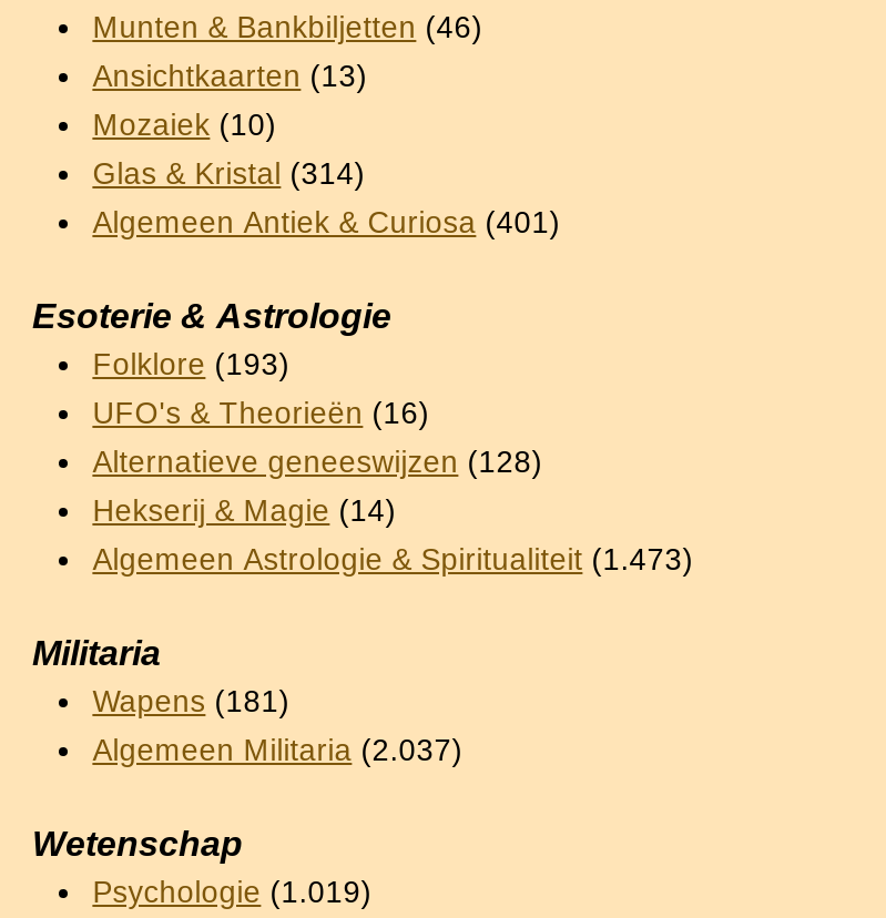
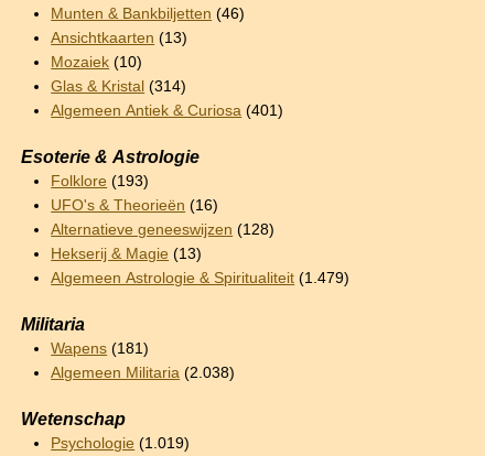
- Hekserij & Magie (14)
+ Hekserij & Magie (13)

- Algemeen Astrologie & Spiritualiteit (1.473)
+ Algemeen Astrologie & Spiritualiteit (1.479)

- Algemeen Militaria (2.037)
+ Algemeen Militaria (2.038)
